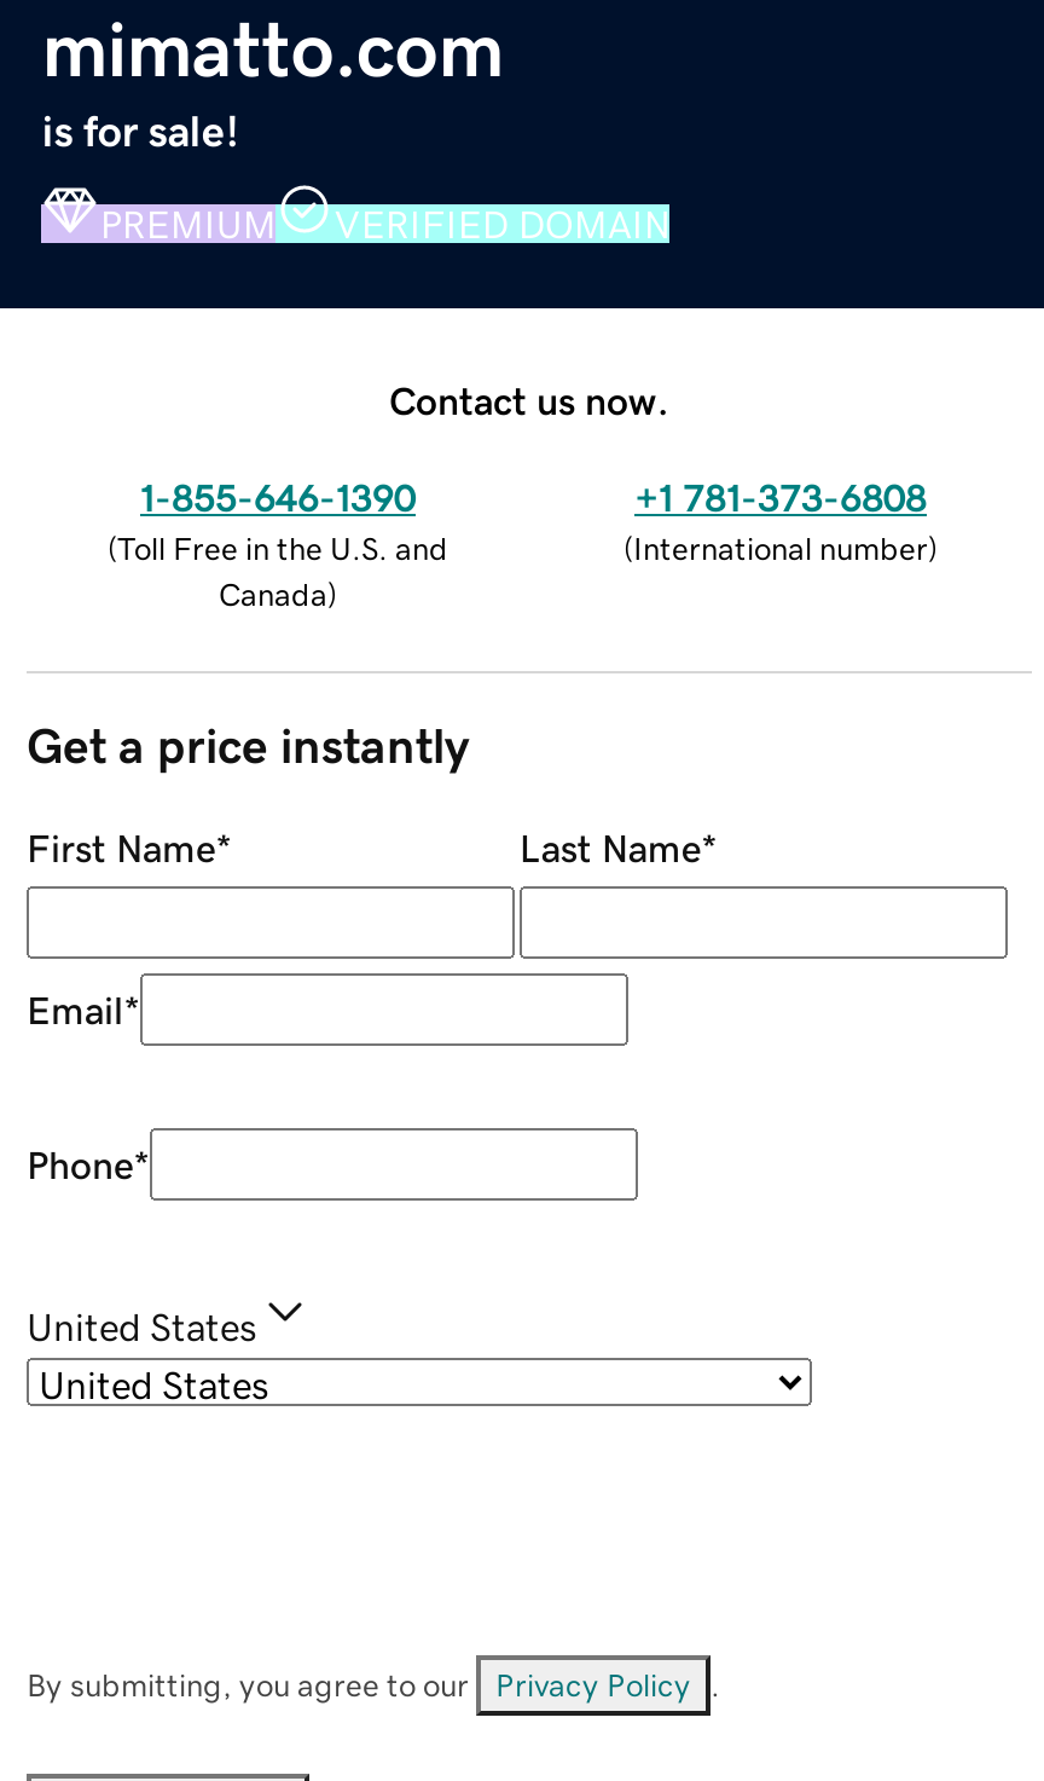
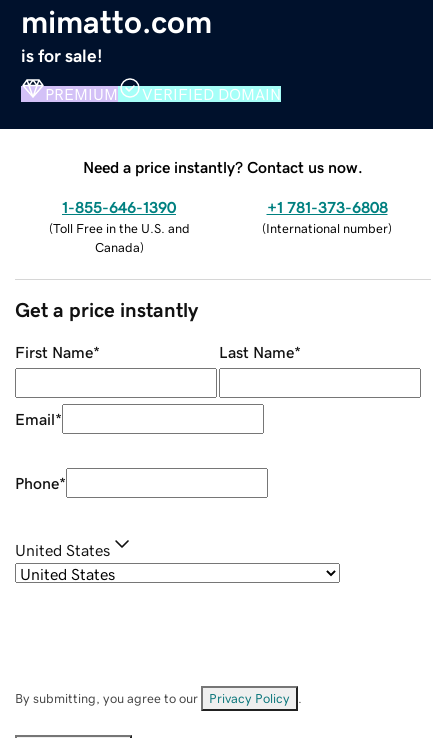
- Contact us now.
+ Need a price instantly? Contact us now.
